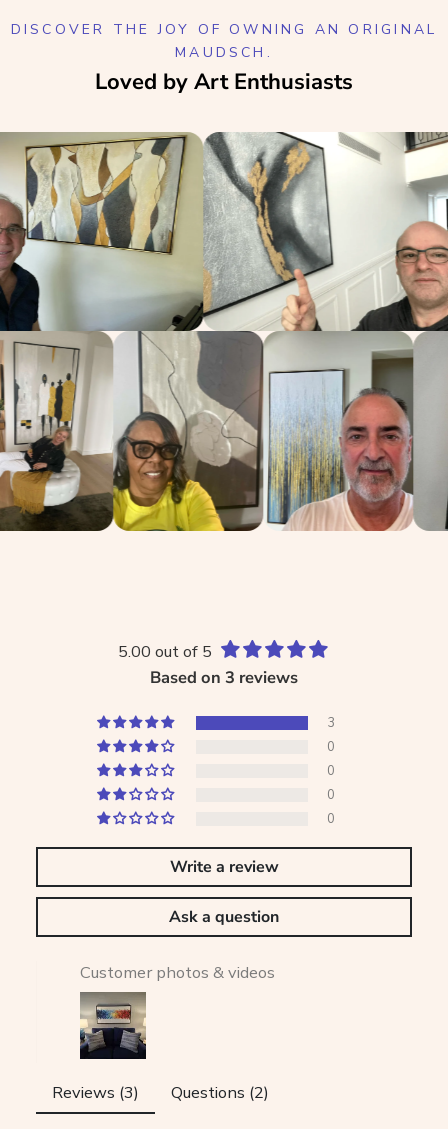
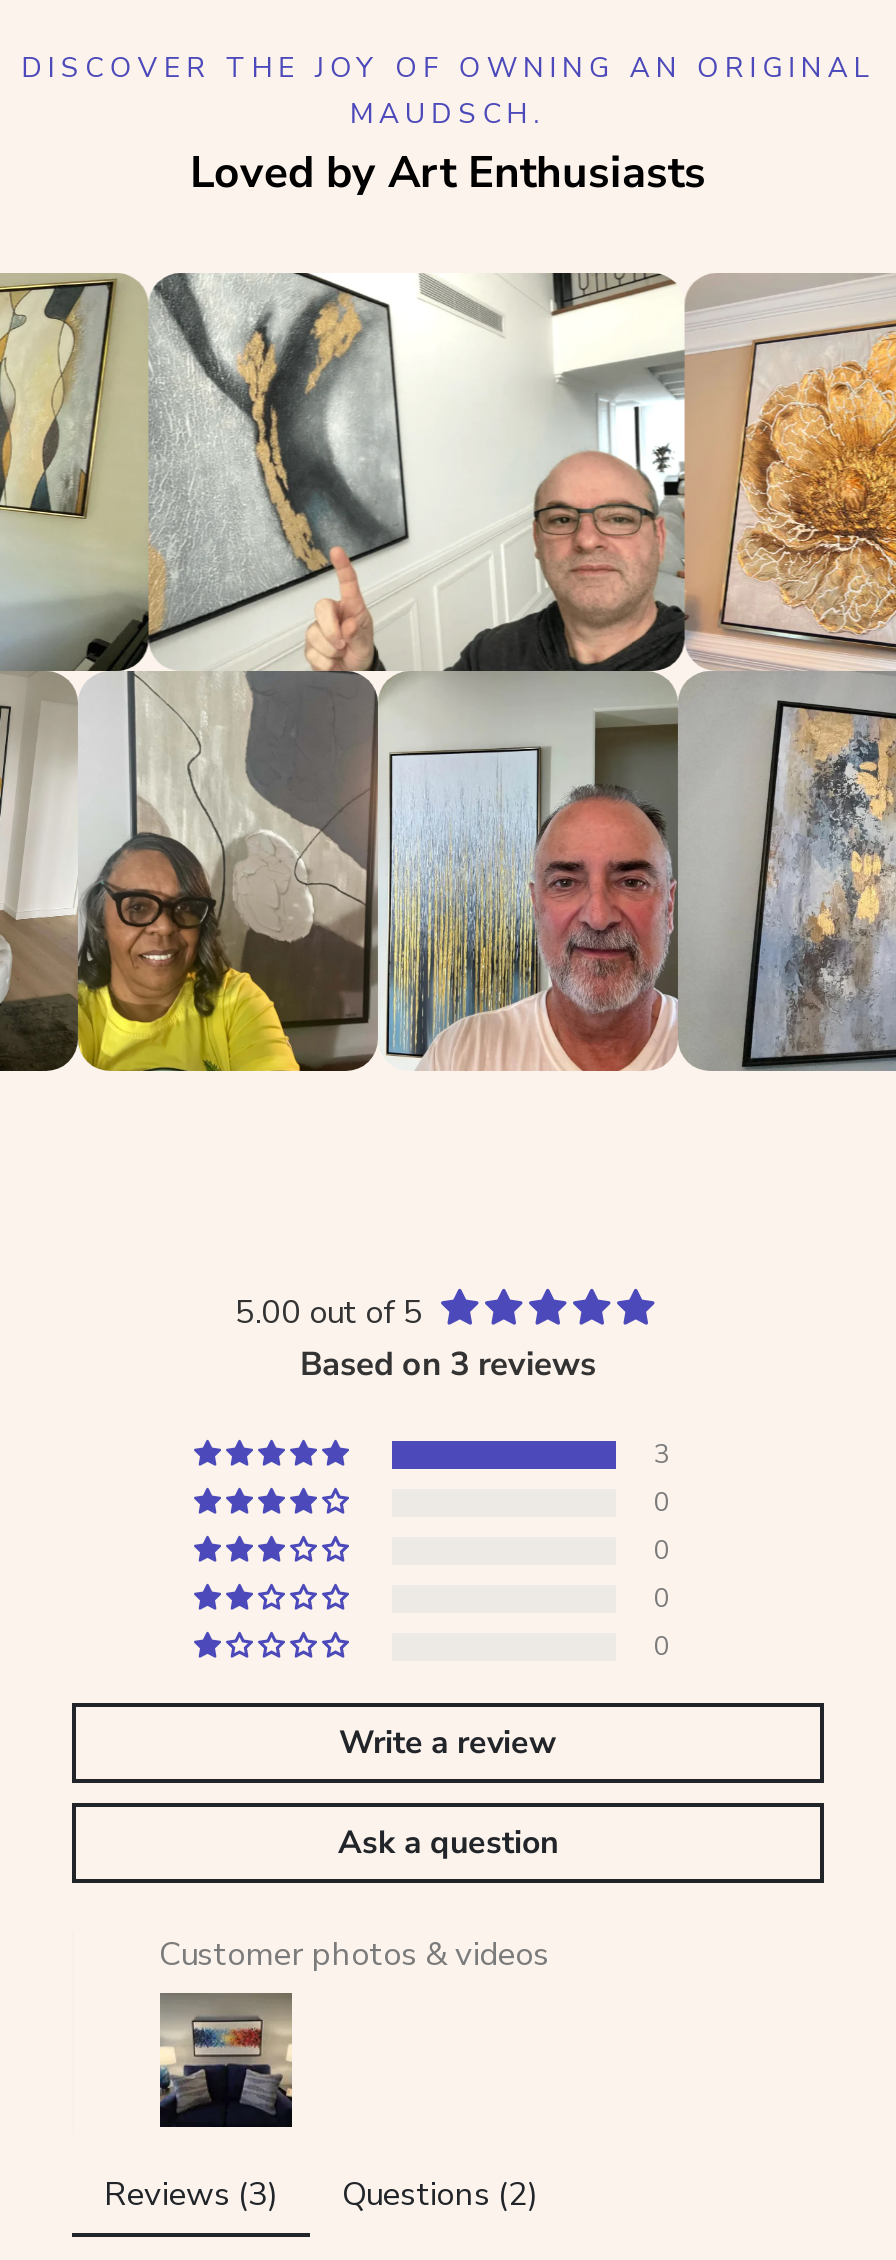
- [image]
+ [image]
